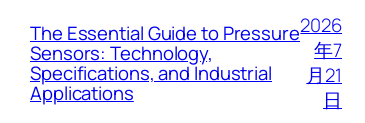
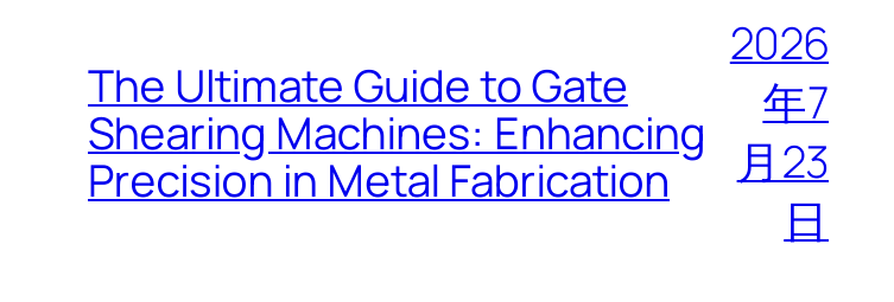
- The Essential Guide to Pressure
- Sensors: Technology,
- Specifications, and Industrial
- Applications
+ The Ultimate Guide to Gate
+ Shearing Machines: Enhancing
+ Precision in Metal Fabrication

- 月21
+ 月23
